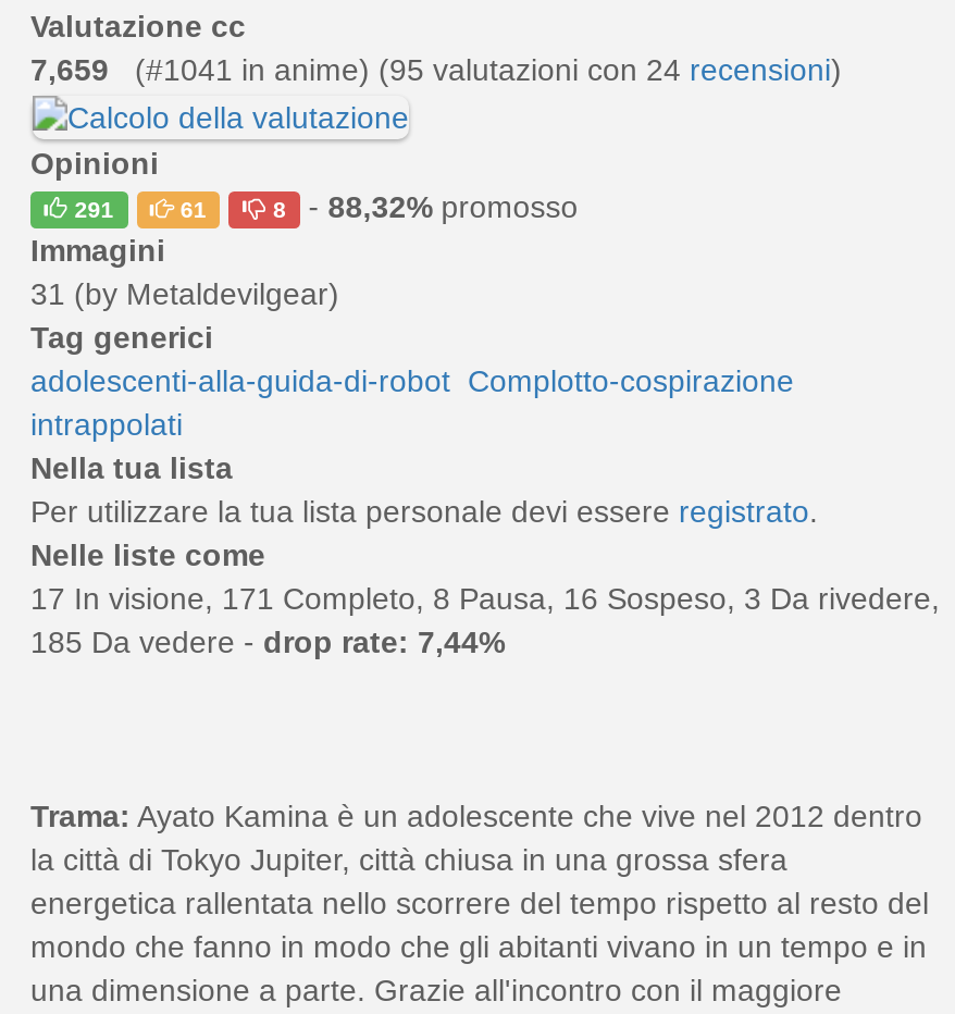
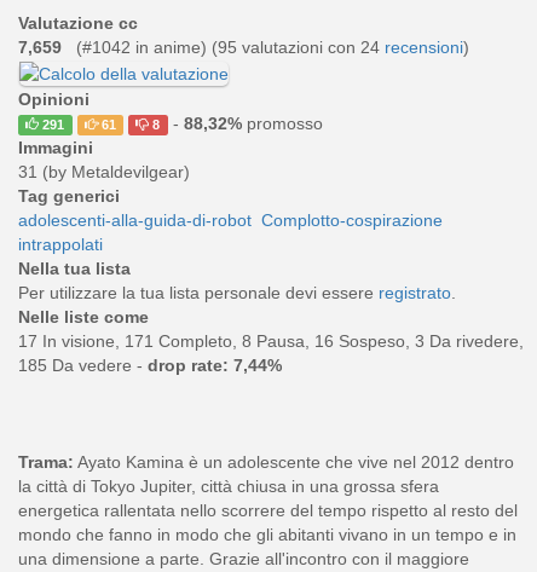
- 7,659 (#1041 in anime) (95 valutazioni con 24 recensioni)
+ 7,659 (#1042 in anime) (95 valutazioni con 24 recensioni)
